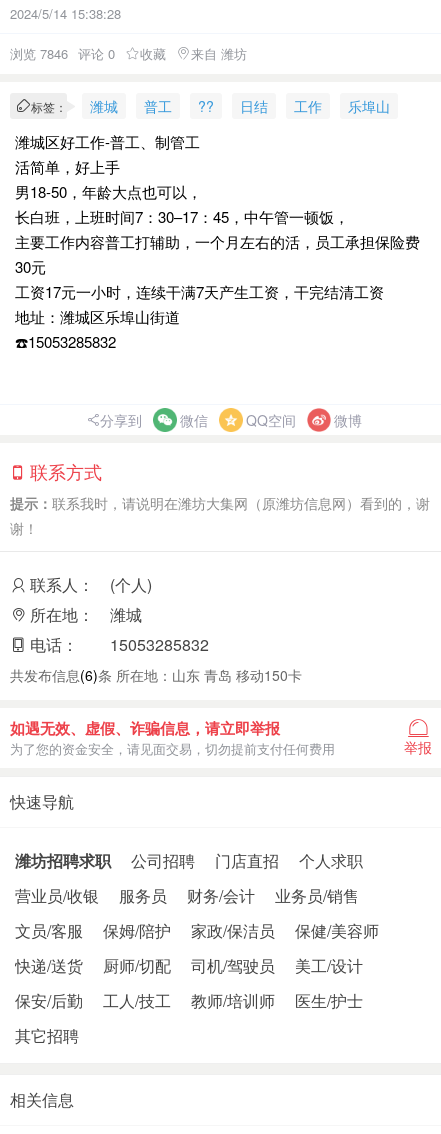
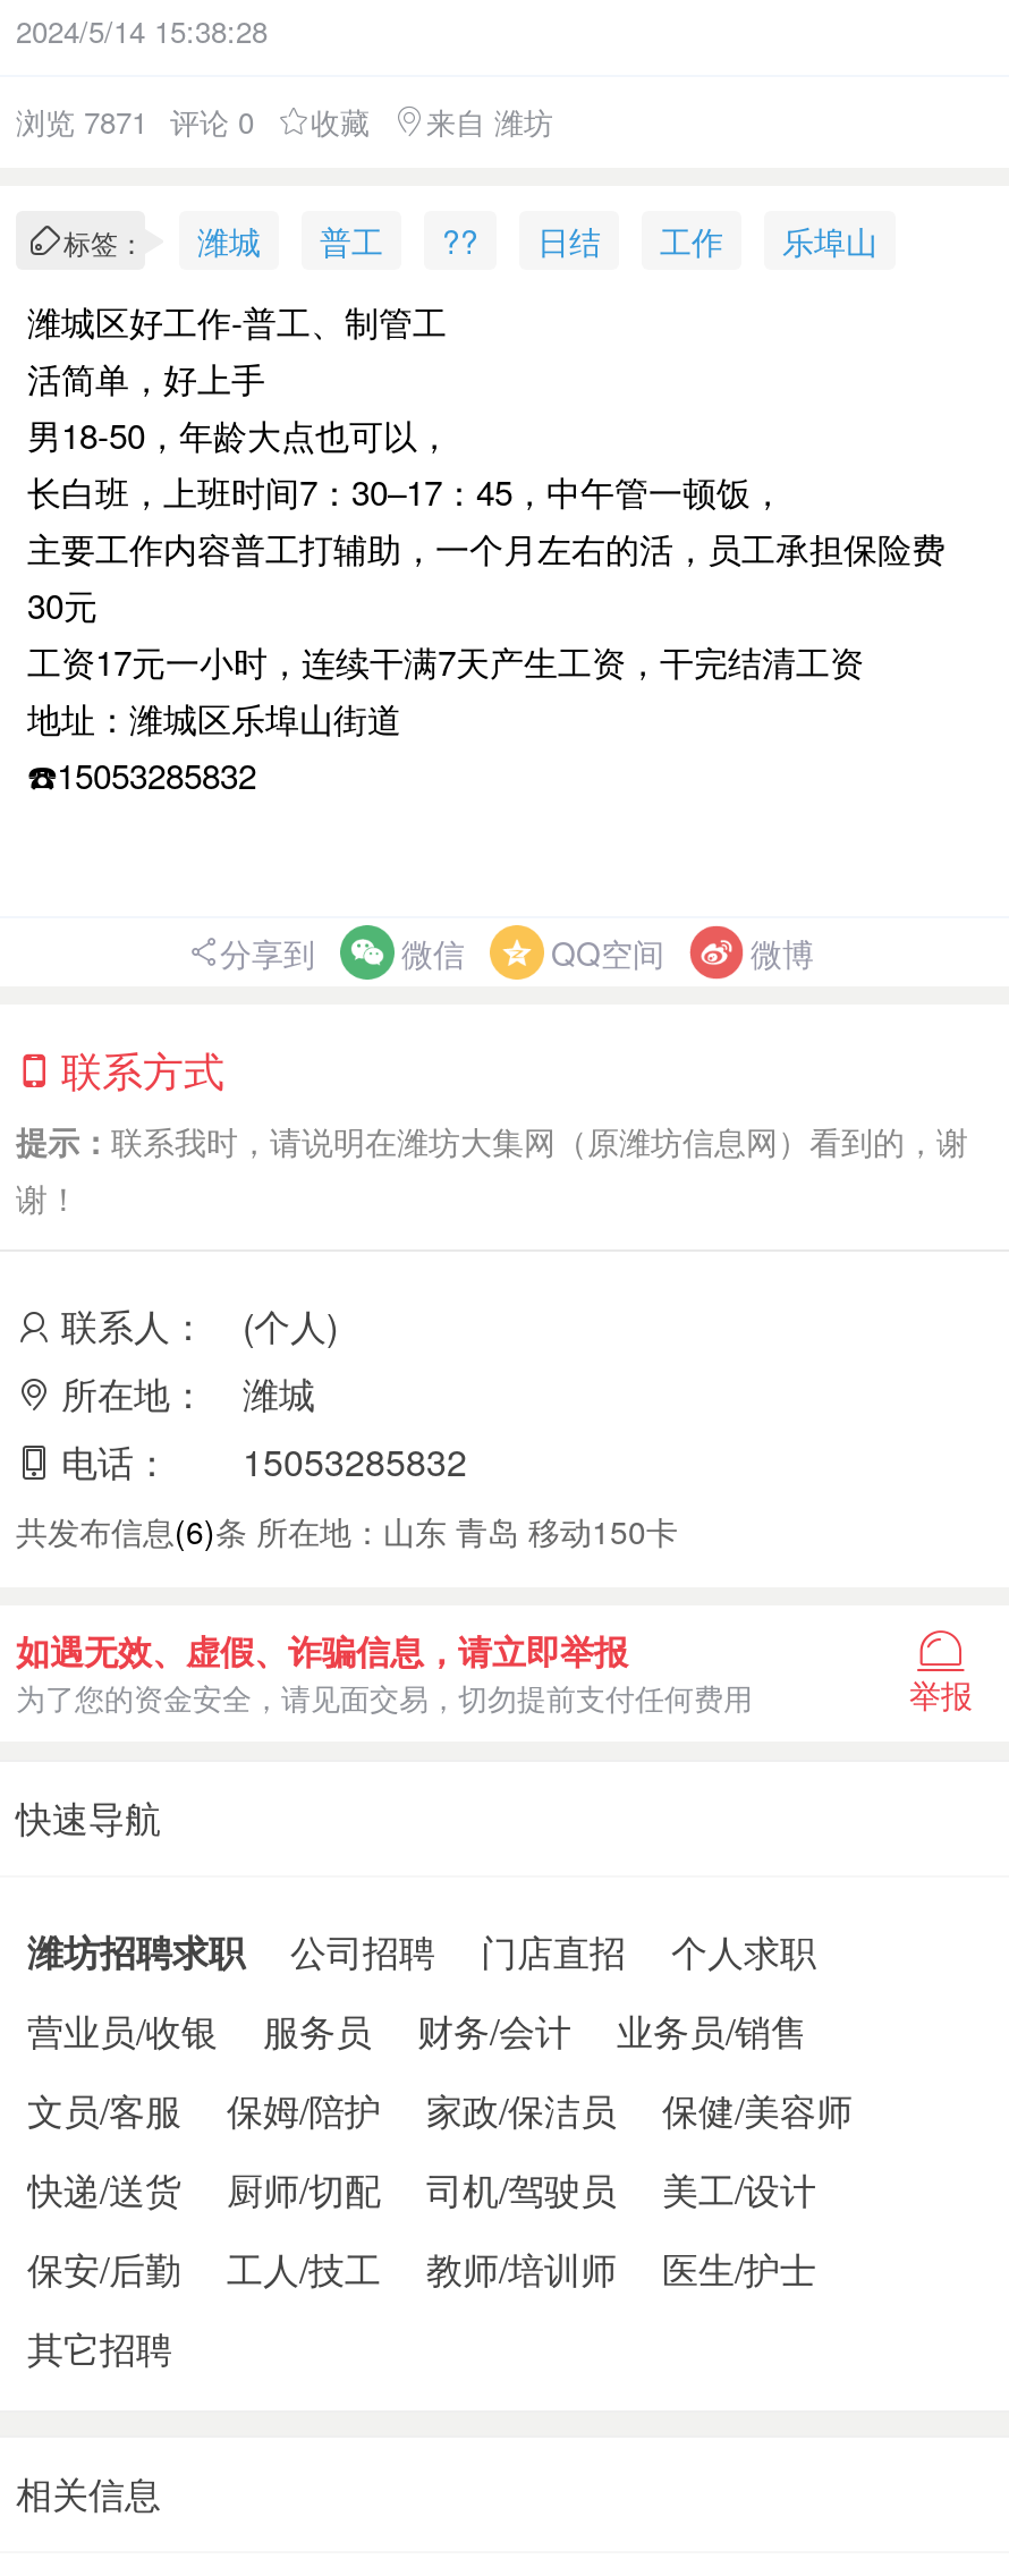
- 浏览 7846 评论 0 收藏 来自 潍坊
+ 浏览 7871 评论 0 收藏 来自 潍坊
